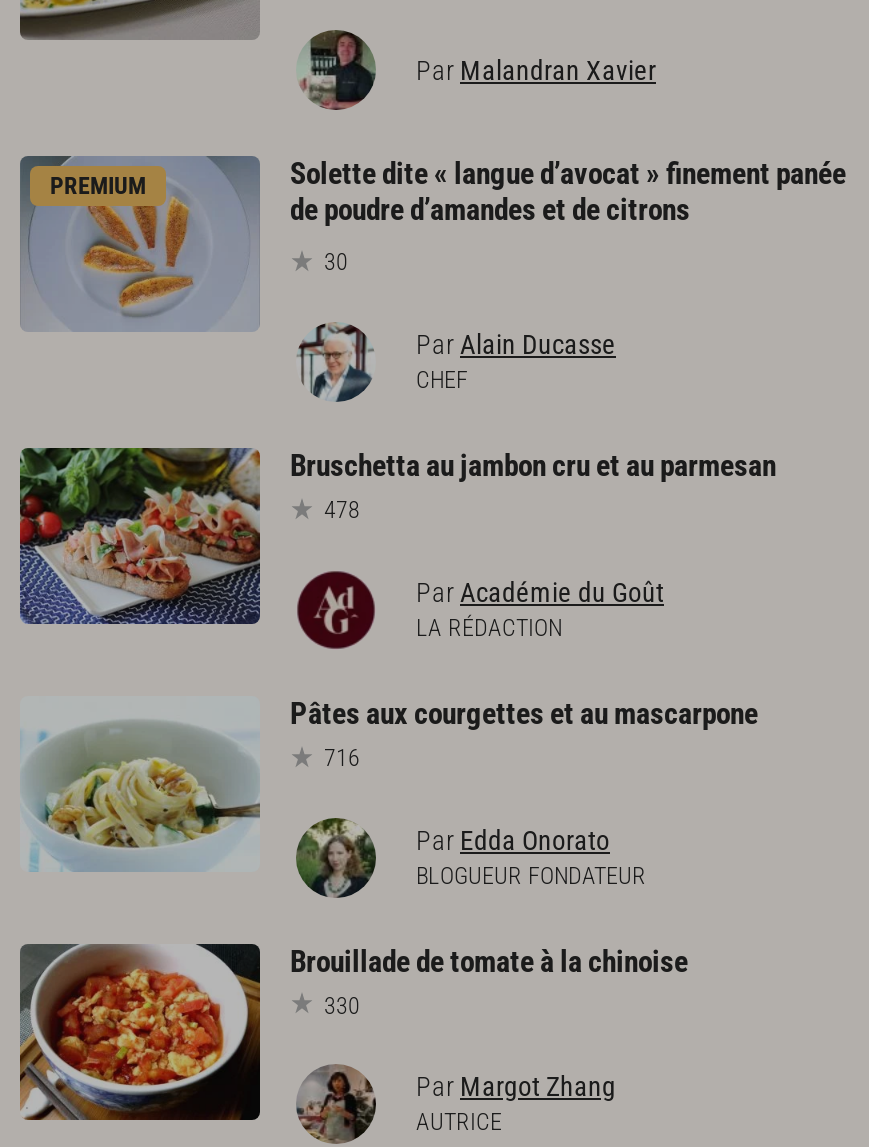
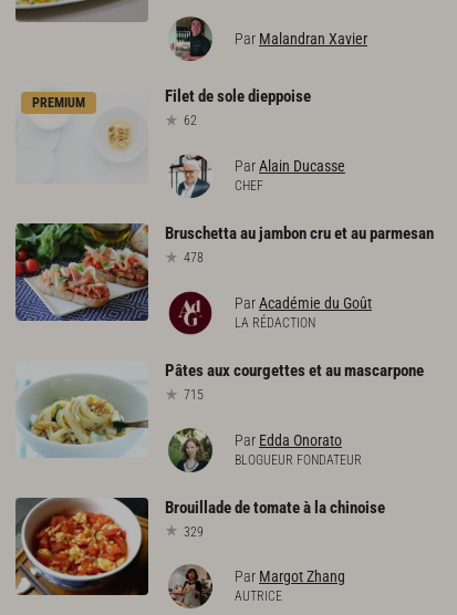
- [image]
- Solette dite « langue d’avocat » finement panée
- de poudre d’amandes et de citrons
- 30
+ [image]
+ Filet de sole dieppoise
+ 62

- 716
+ 715

- 330
+ 329
